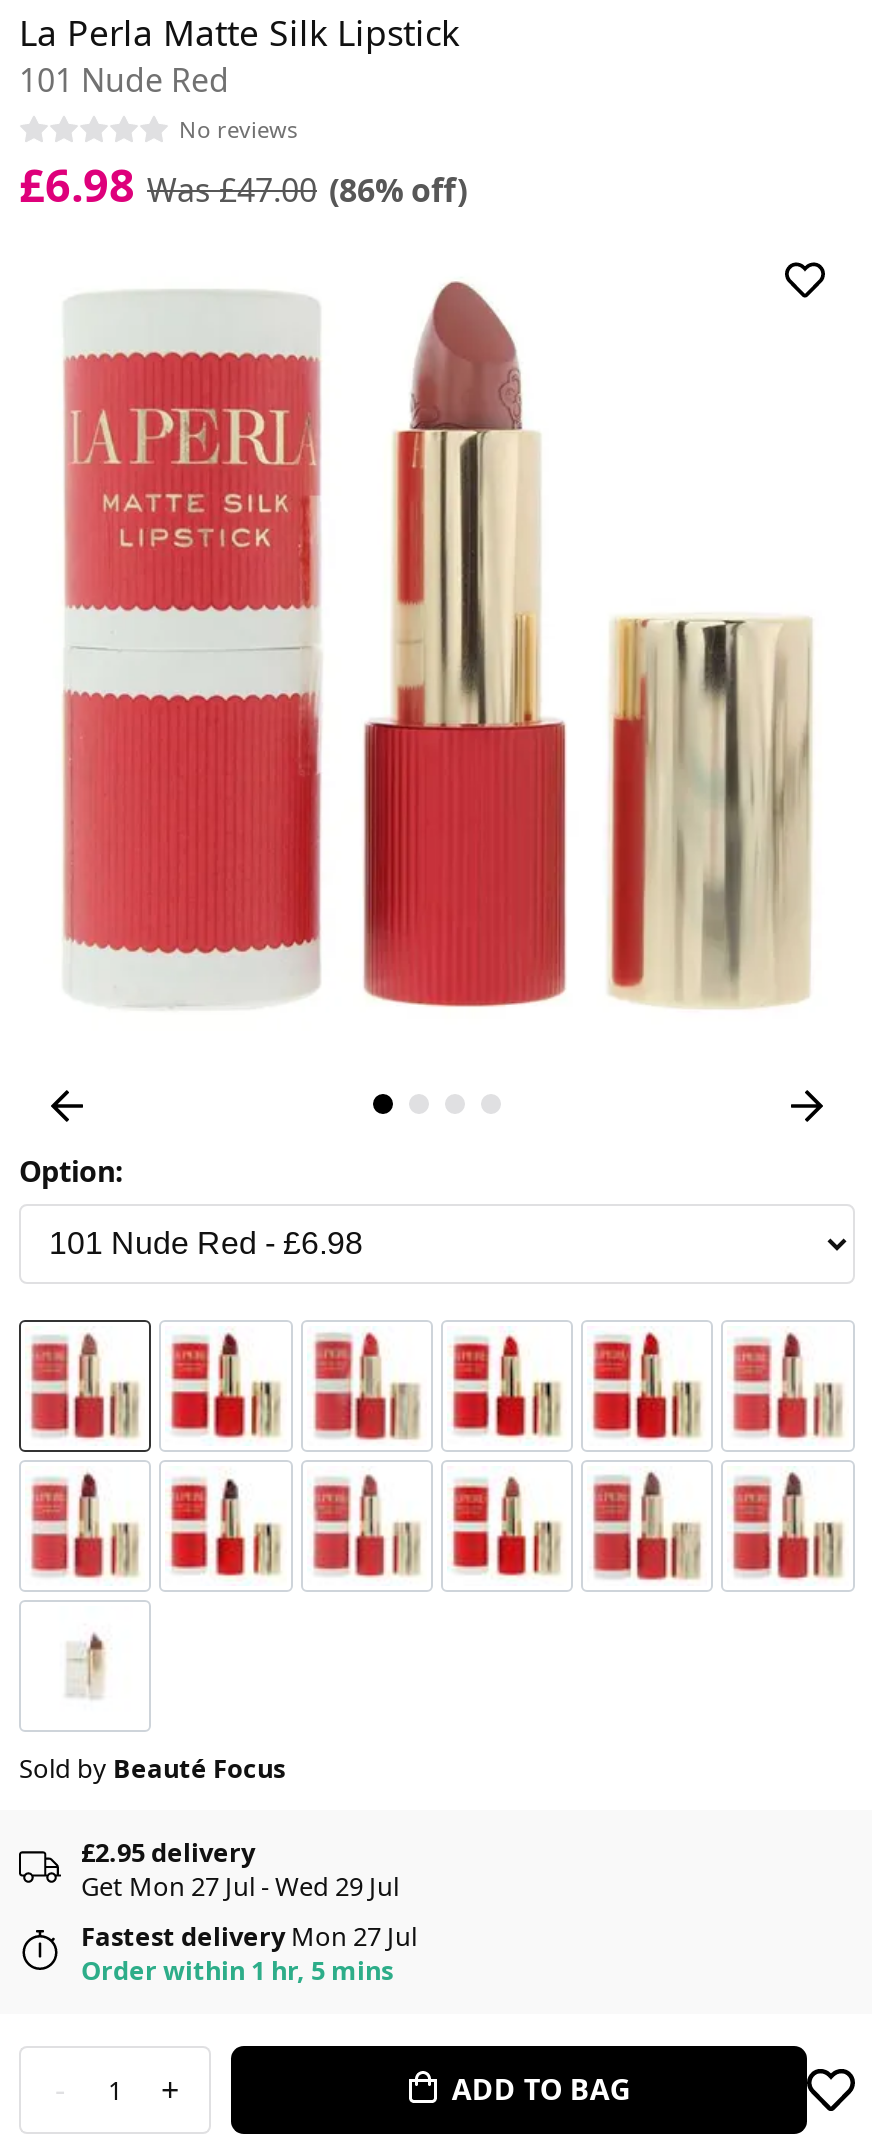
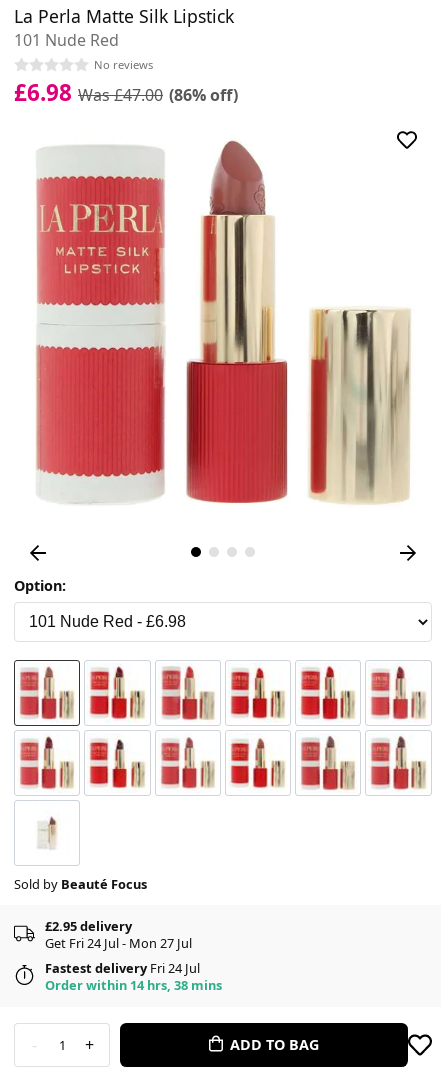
- Get Mon 27 Jul - Wed 29 Jul
+ Get Fri 24 Jul - Mon 27 Jul

- Fastest delivery Mon 27 Jul
+ Fastest delivery Fri 24 Jul

- Order within 1 hr, 5 mins
+ Order within 14 hrs, 38 mins
